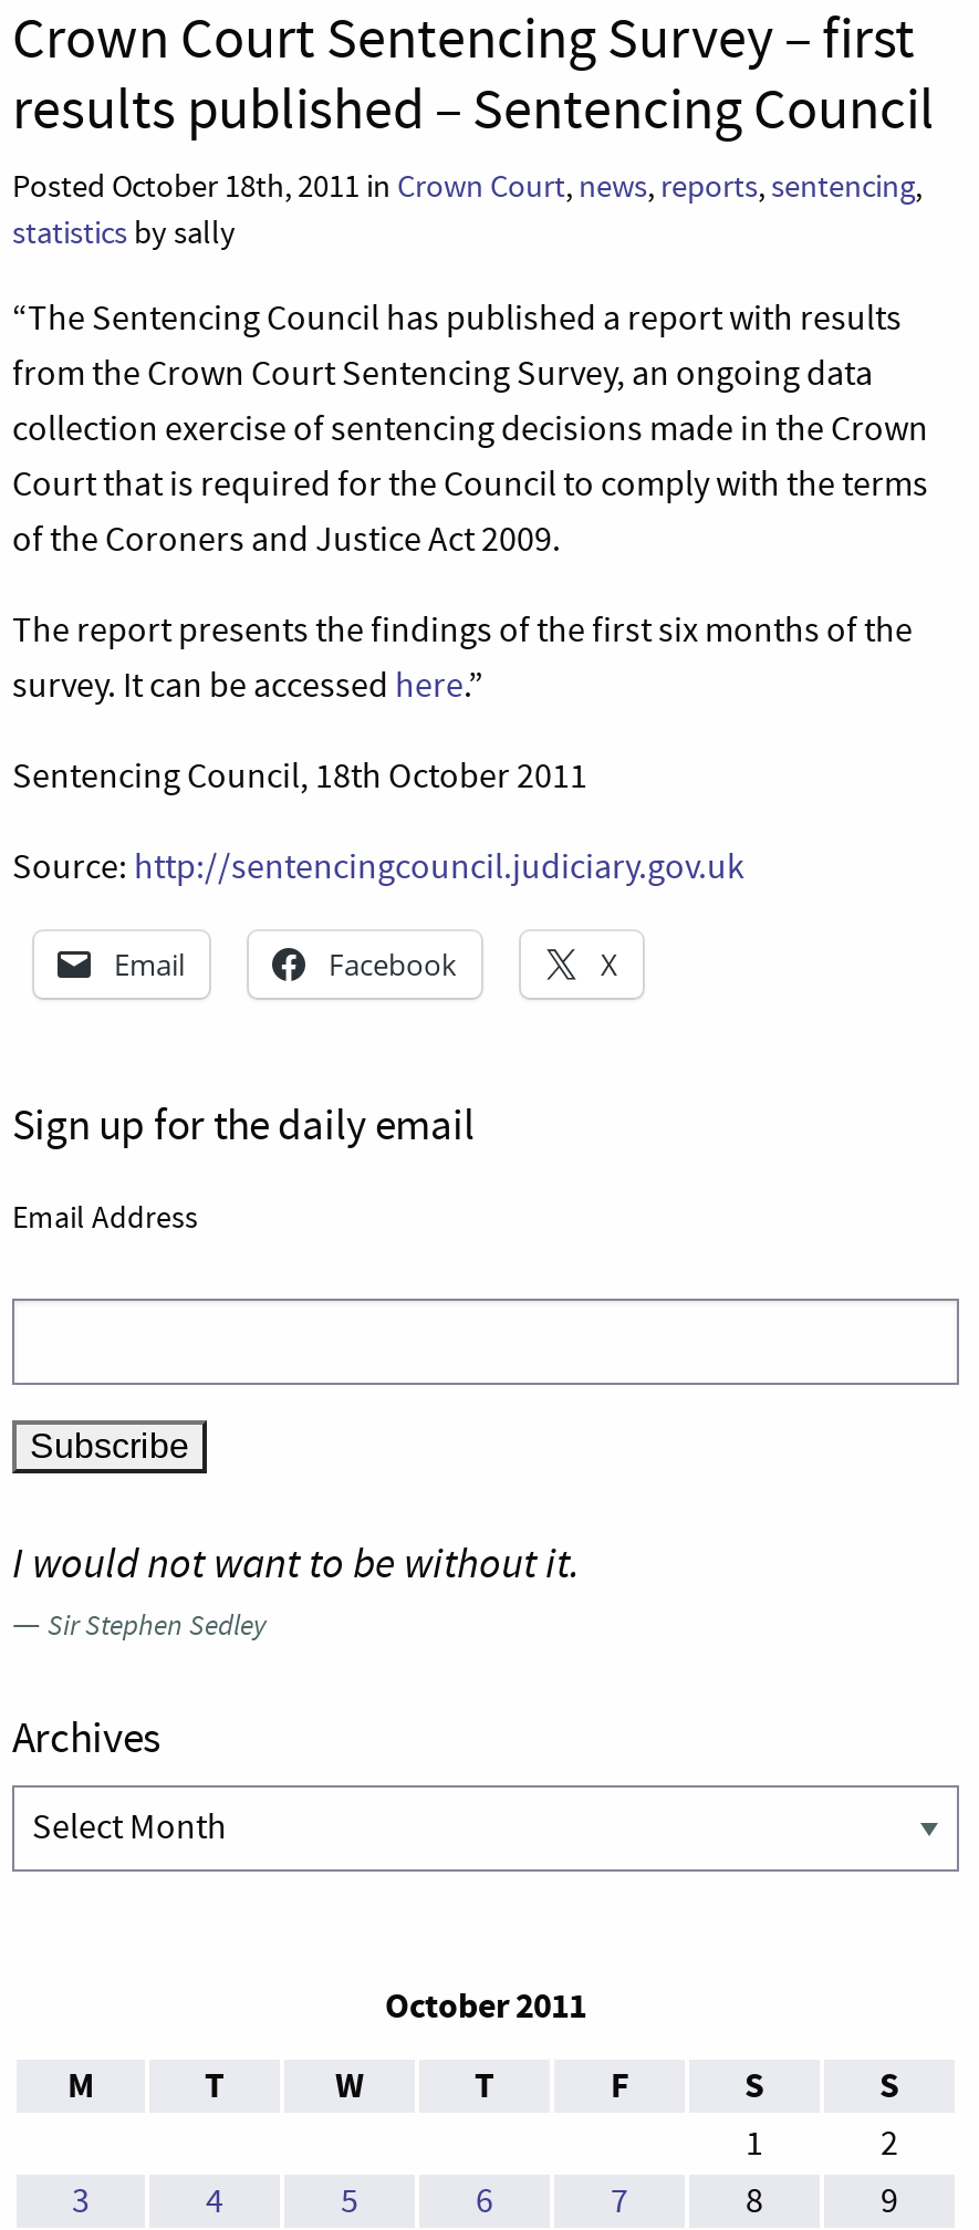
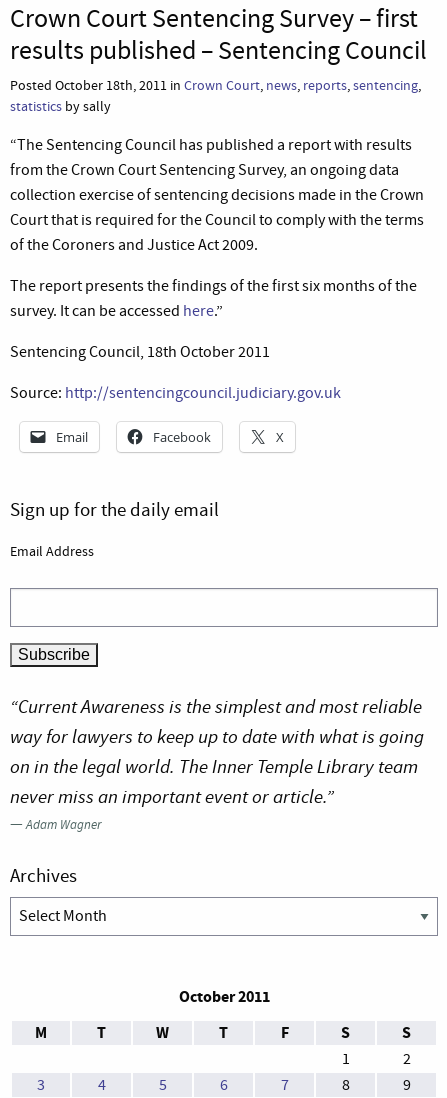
- I would not want to be without it.
- — Sir Stephen Sedley
+ “Current Awareness is the simplest and most reliable
+ way for lawyers to keep up to date with what is going
+ on in the legal world. The Inner Temple Library team
+ never miss an important event or article.”
+ —Adam Wagner
